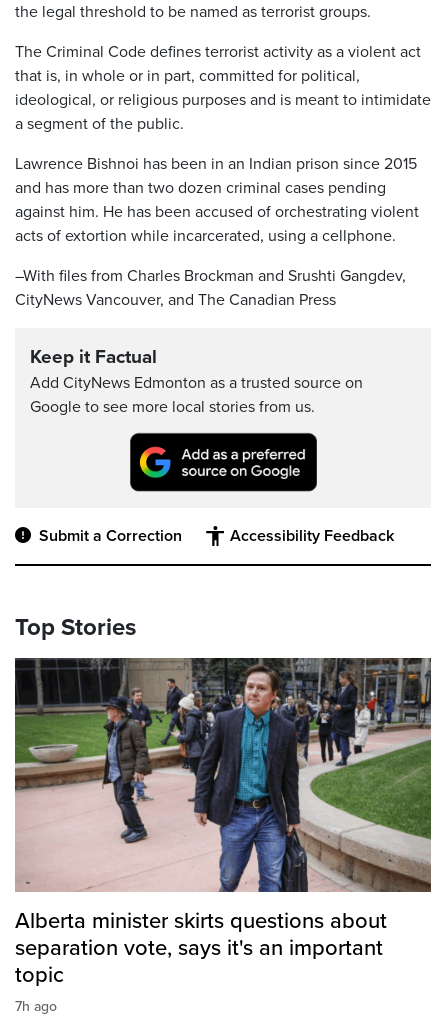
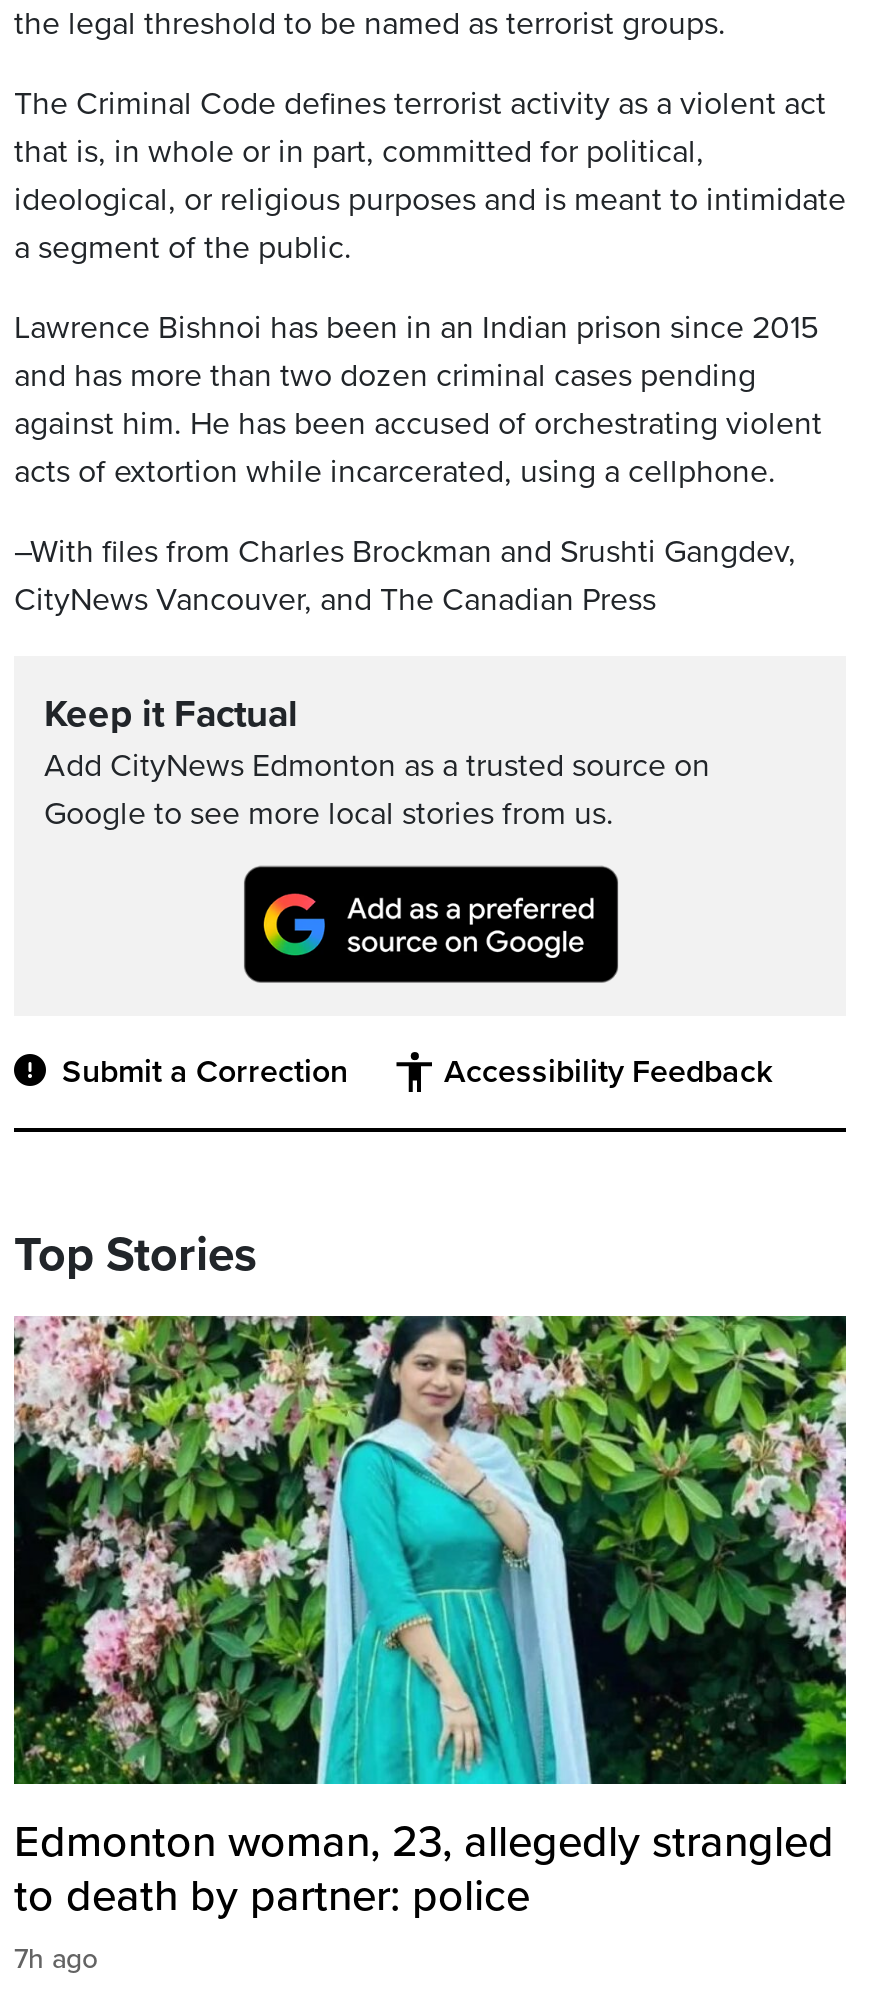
- [image]
- Alberta minister skirts questions about
- separation vote, says it's an important
- topic
+ [image]
+ Edmonton woman, 23, allegedly strangled
+ to death by partner: police
